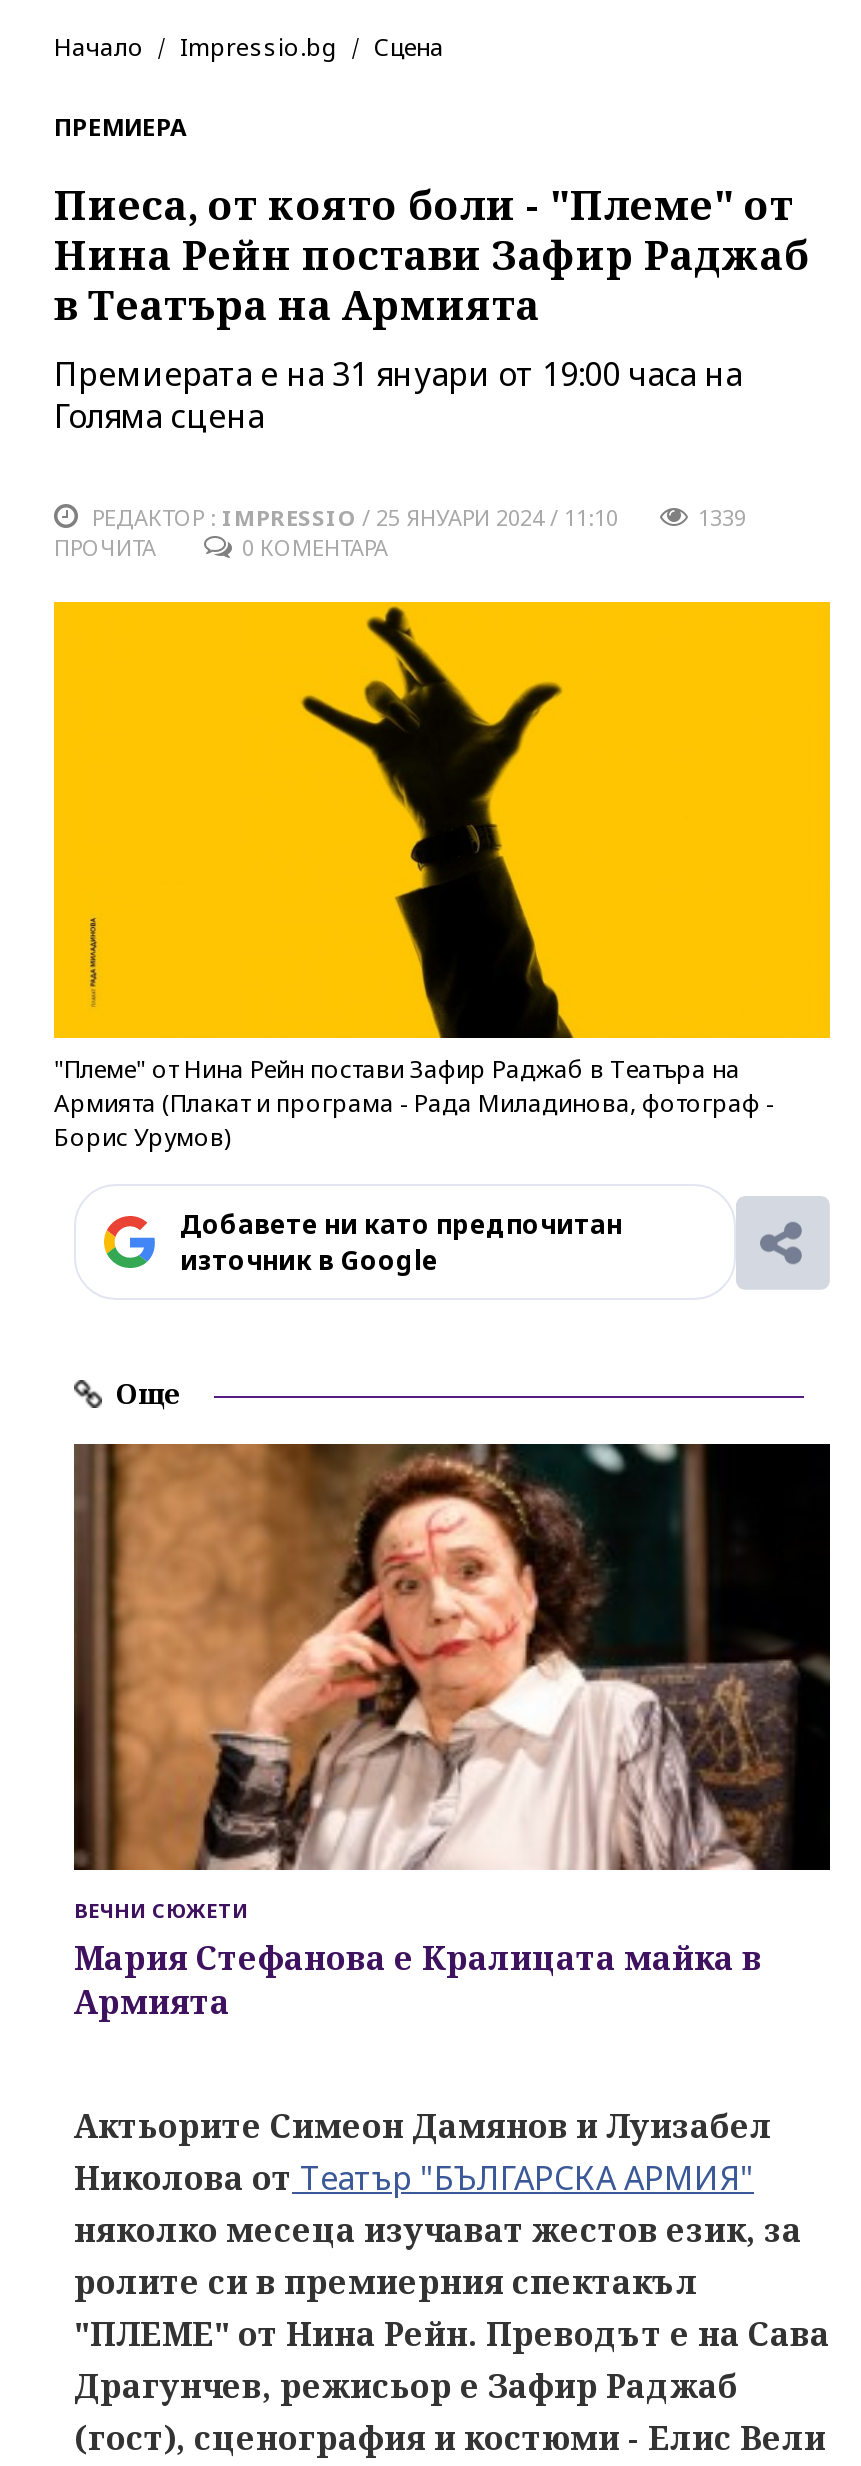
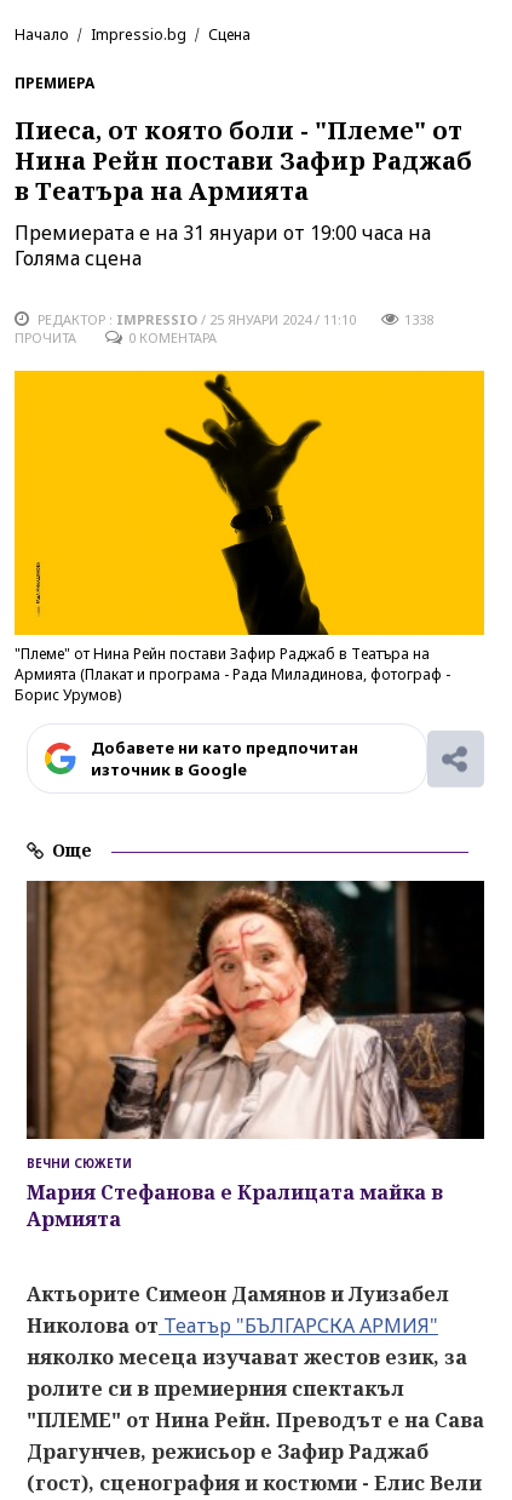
- 1339
+ 1338
